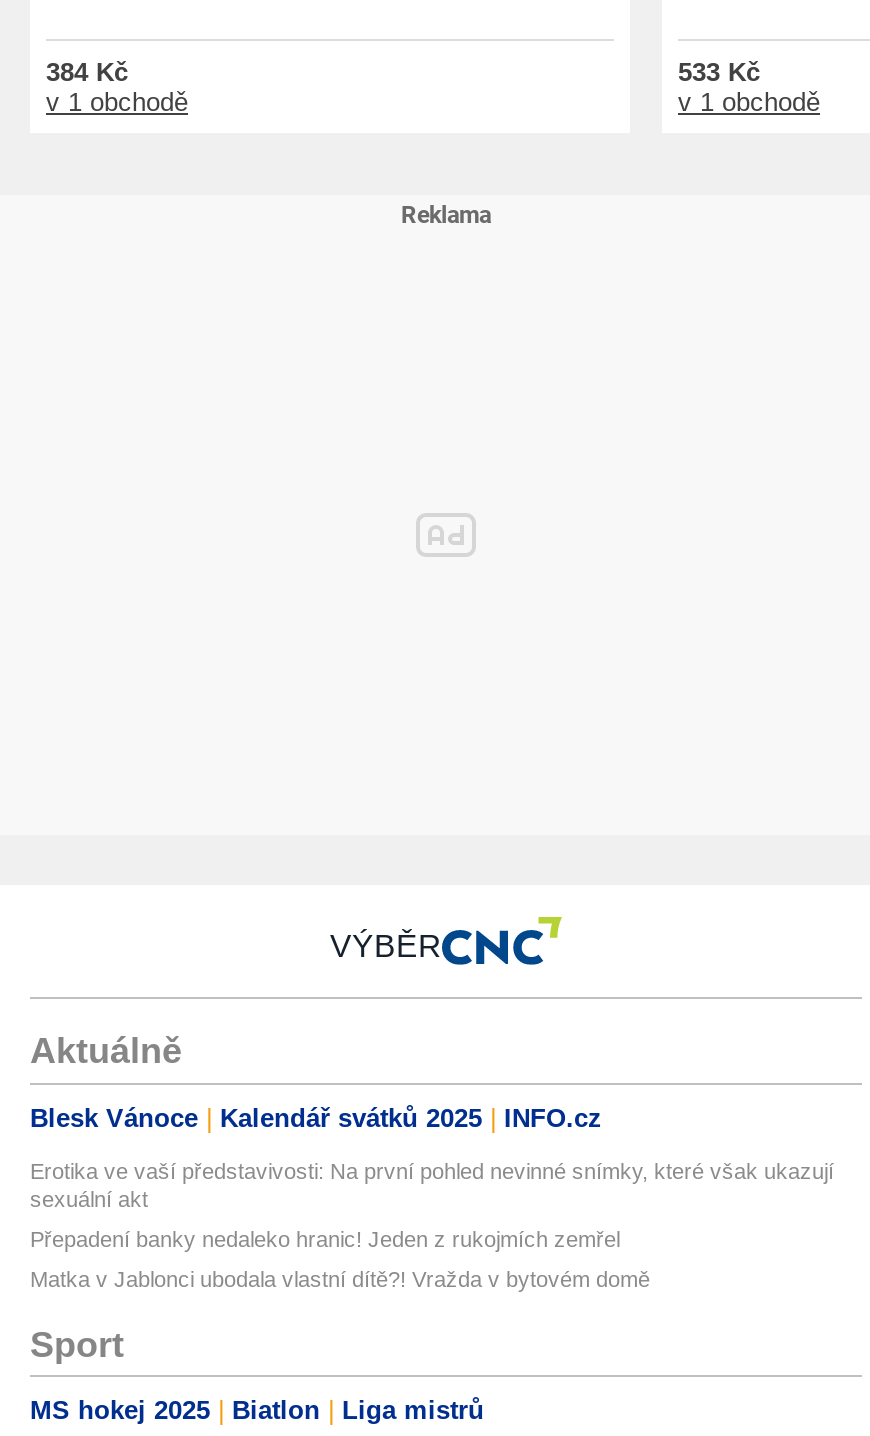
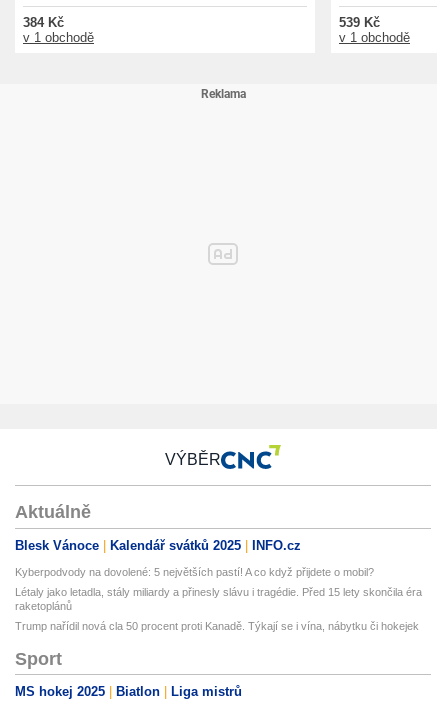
- 533 Kč
+ 539 Kč

- Erotika ve vaší představivosti: Na první pohled nevinné snímky, které však ukazují
- sexuální akt
+ Kyberpodvody na dovolené: 5 největších pastí! A co když přijdete o mobil?

- Přepadení banky nedaleko hranic! Jeden z rukojmích zemřel
+ Létaly jako letadla, stály miliardy a přinesly slávu i tragédie. Před 15 lety skončila éra
+ raketoplánů

- Matka v Jablonci ubodala vlastní dítě?! Vražda v bytovém domě
+ Trump nařídil nová cla 50 procent proti Kanadě. Týkají se i vína, nábytku či hokejek
